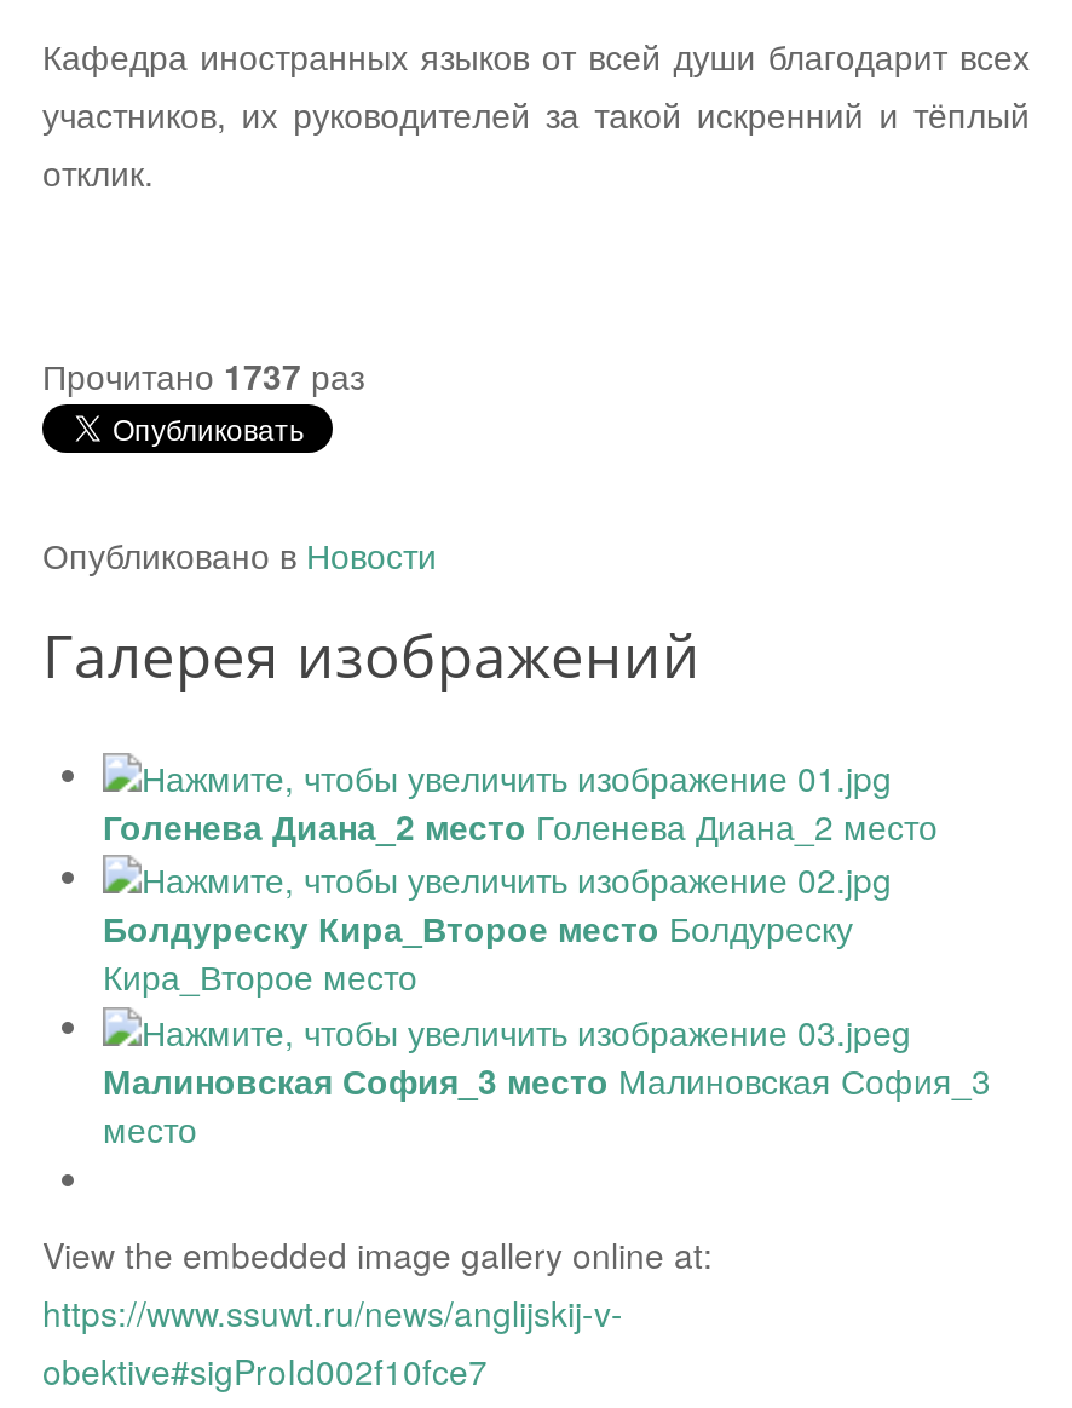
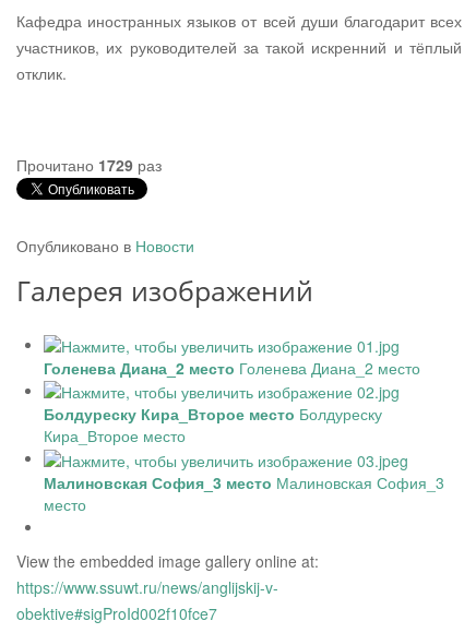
- Прочитано 1737 раз
+ Прочитано 1729 раз
